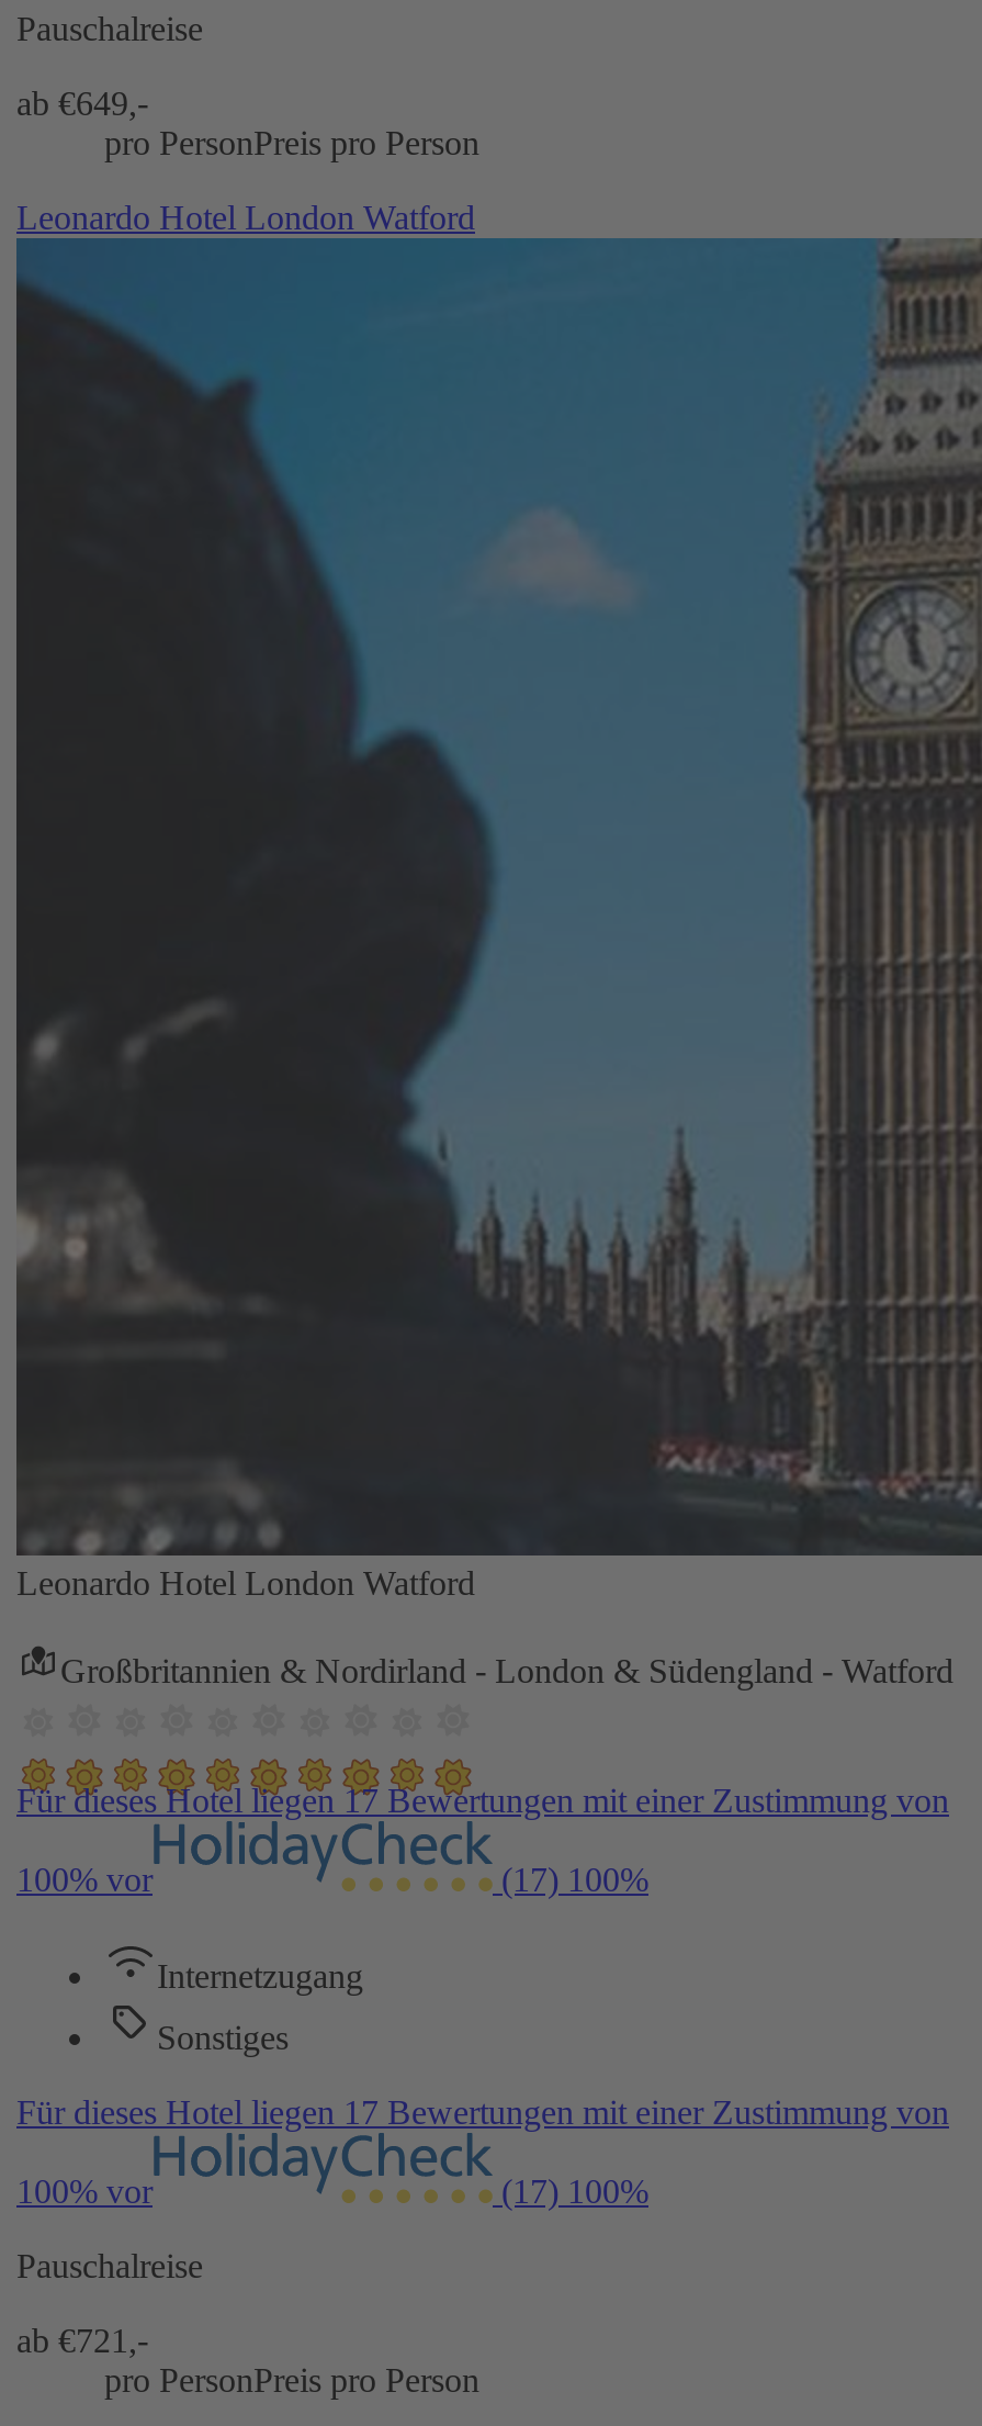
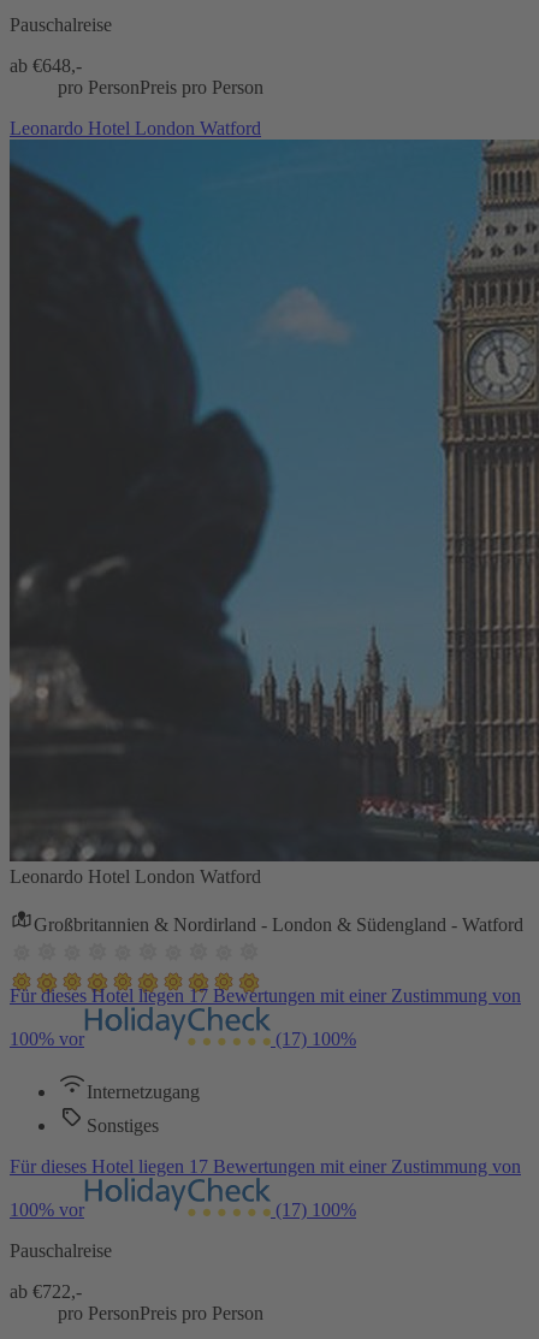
- ab €649,-
+ ab €648,-

- ab €721,-
+ ab €722,-
